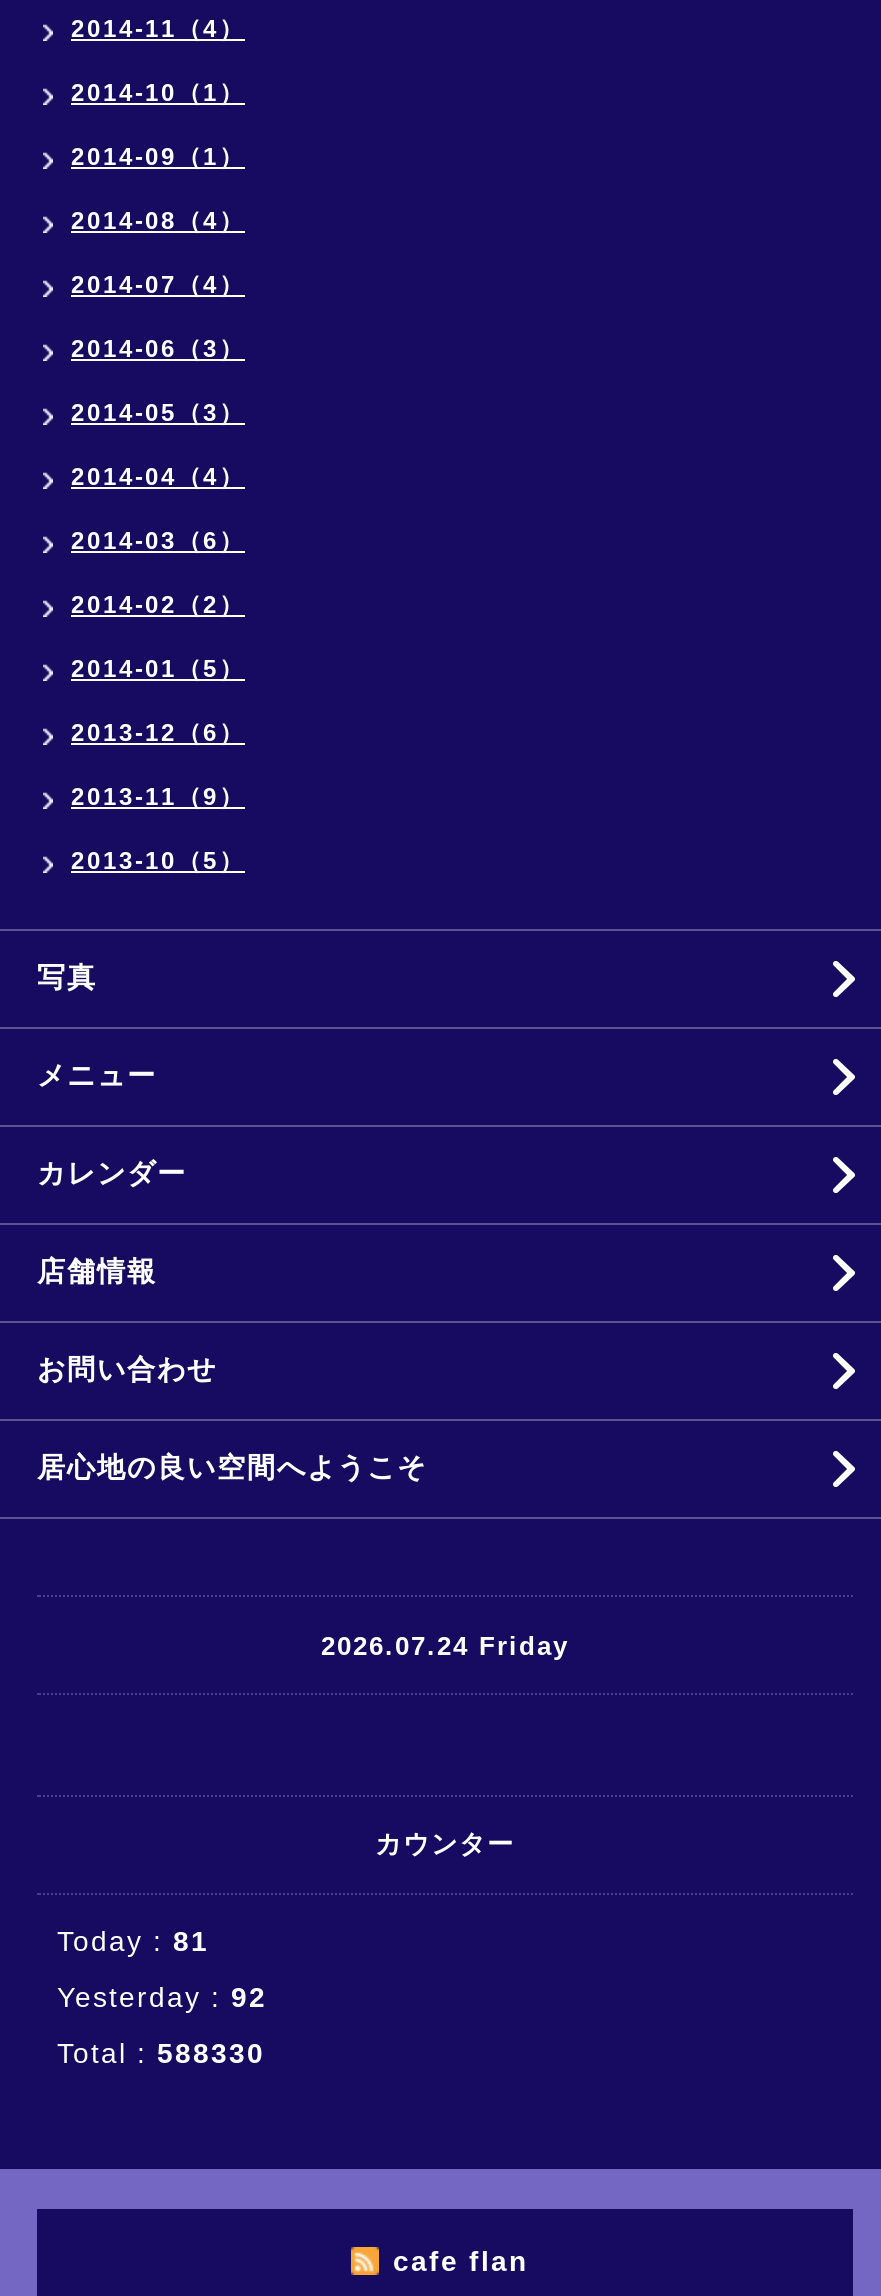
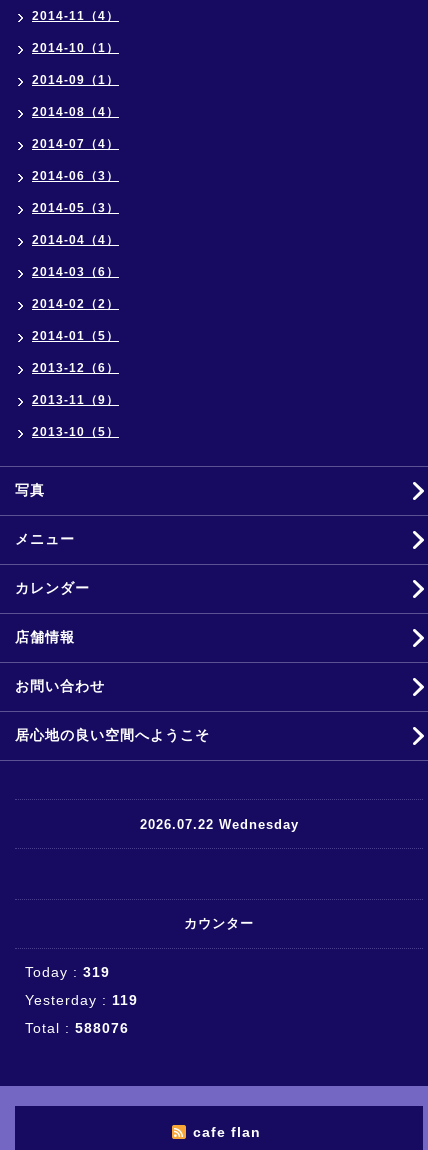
- 2026.07.24 Friday
+ 2026.07.22 Wednesday

- Today : 81
+ Today : 319

- Yesterday : 92
+ Yesterday : 119

- Total : 588330
+ Total : 588076
